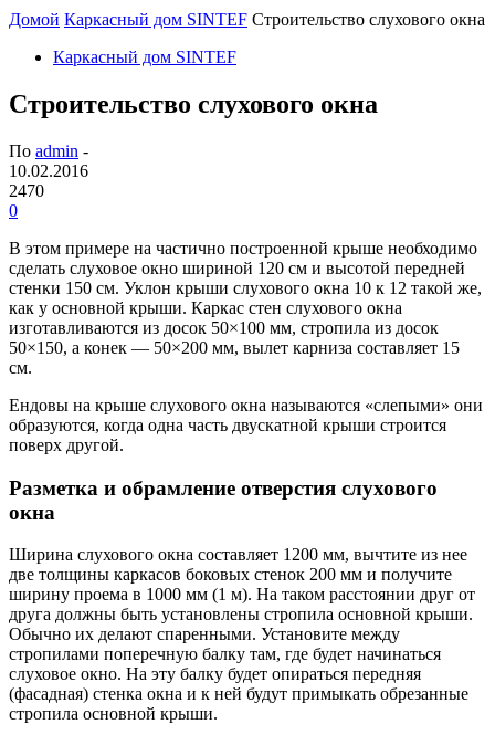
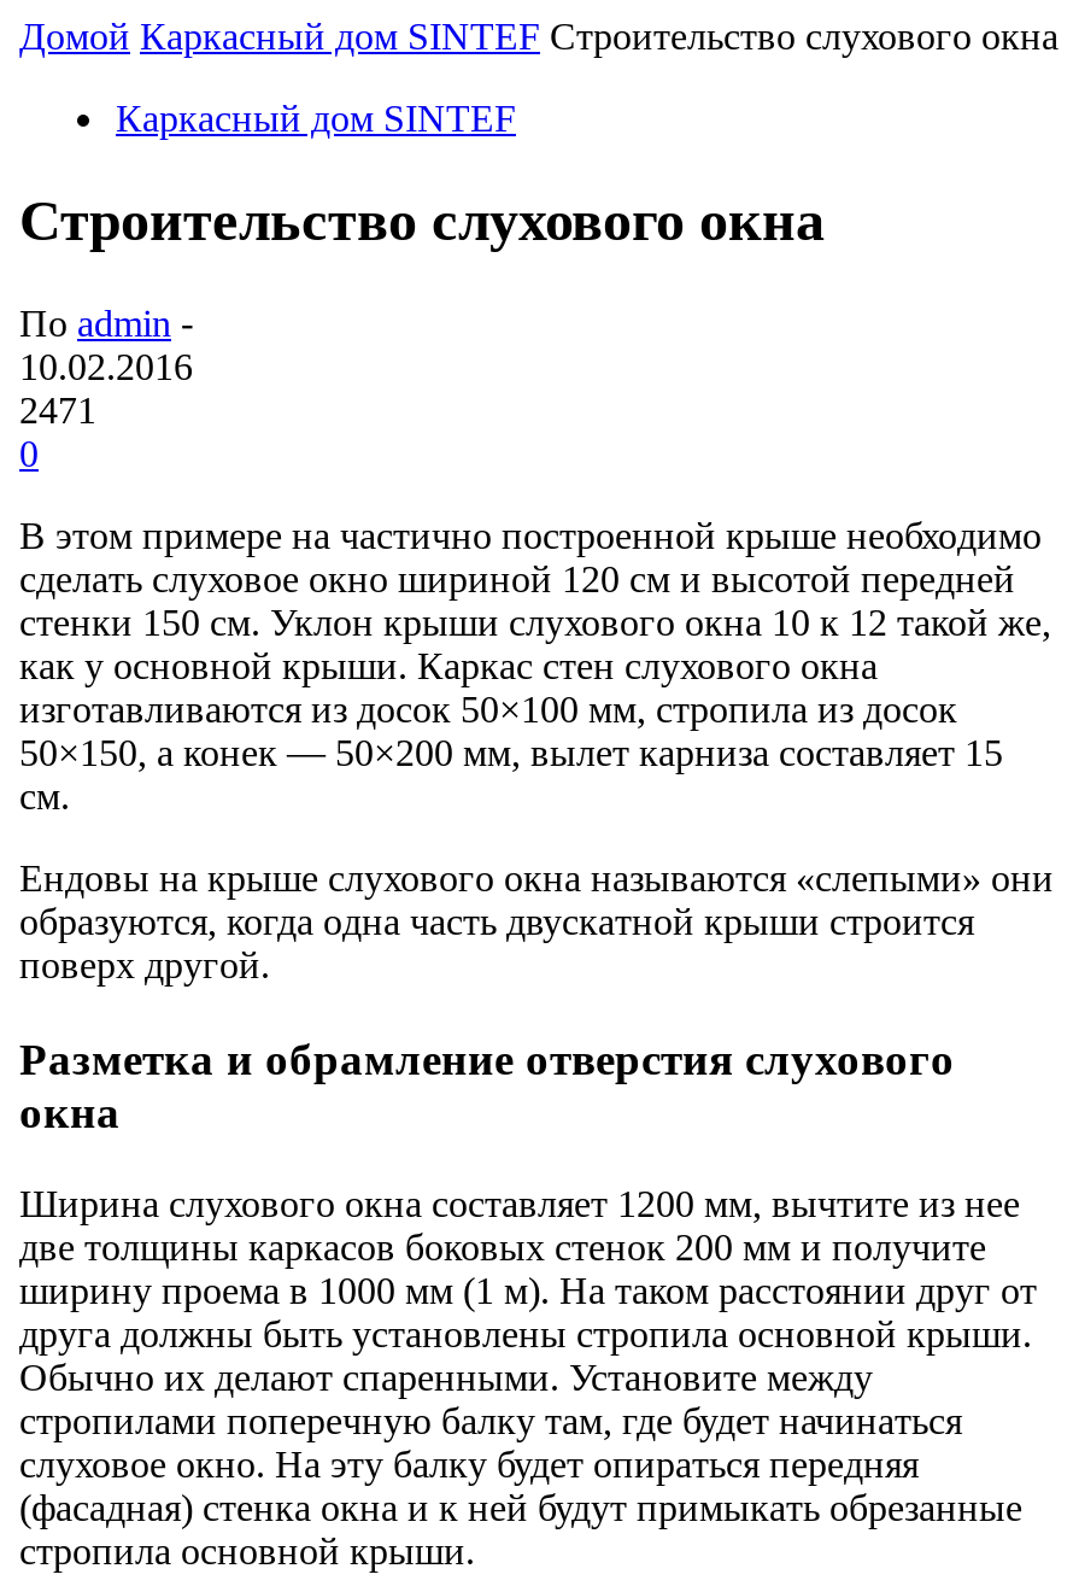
- 2470
+ 2471
